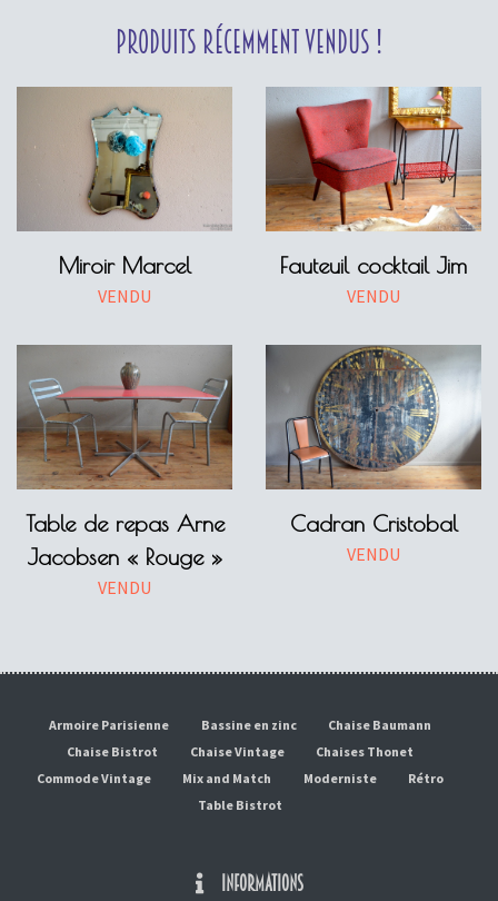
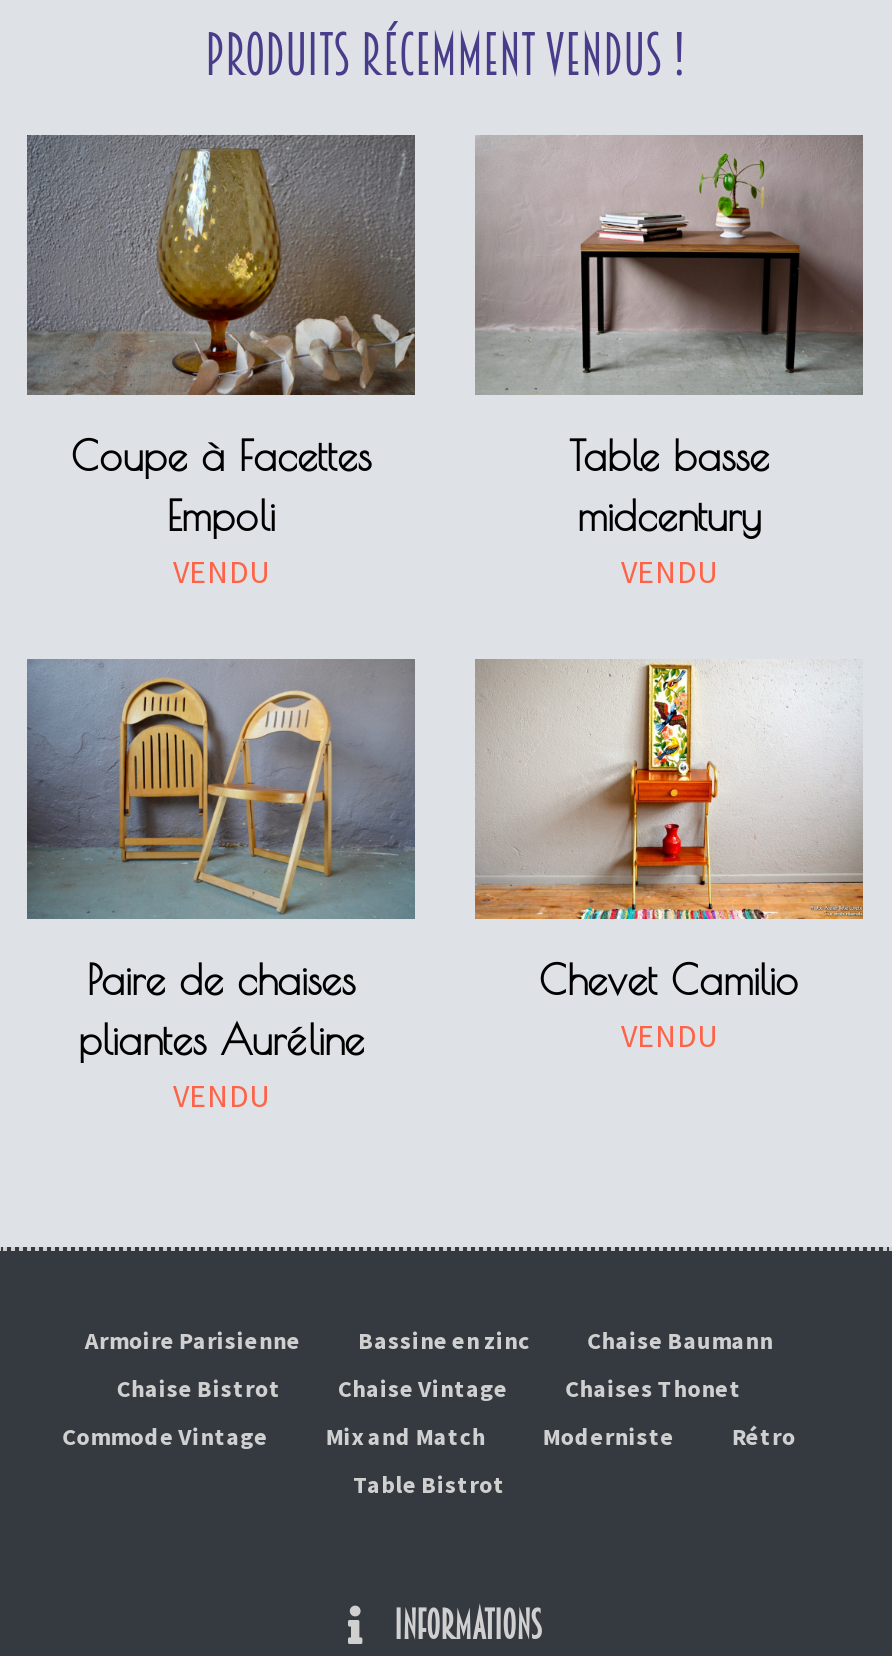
- [image]
- Miroir Marcel
+ [image]
+ Coupe à Facettes
+ Empoli

- [image]
- Fauteuil cocktail Jim
+ [image]
+ Table basse
+ midcentury

- [image]
- Table de repas Arne
- Jacobsen « Rouge »
+ [image]
+ Paire de chaises
+ pliantes Auréline

- [image]
- Cadran Cristobal
+ [image]
+ Chevet Camilio
